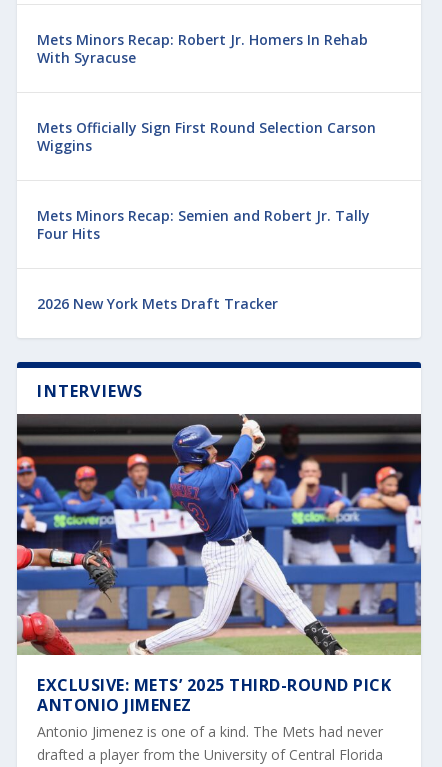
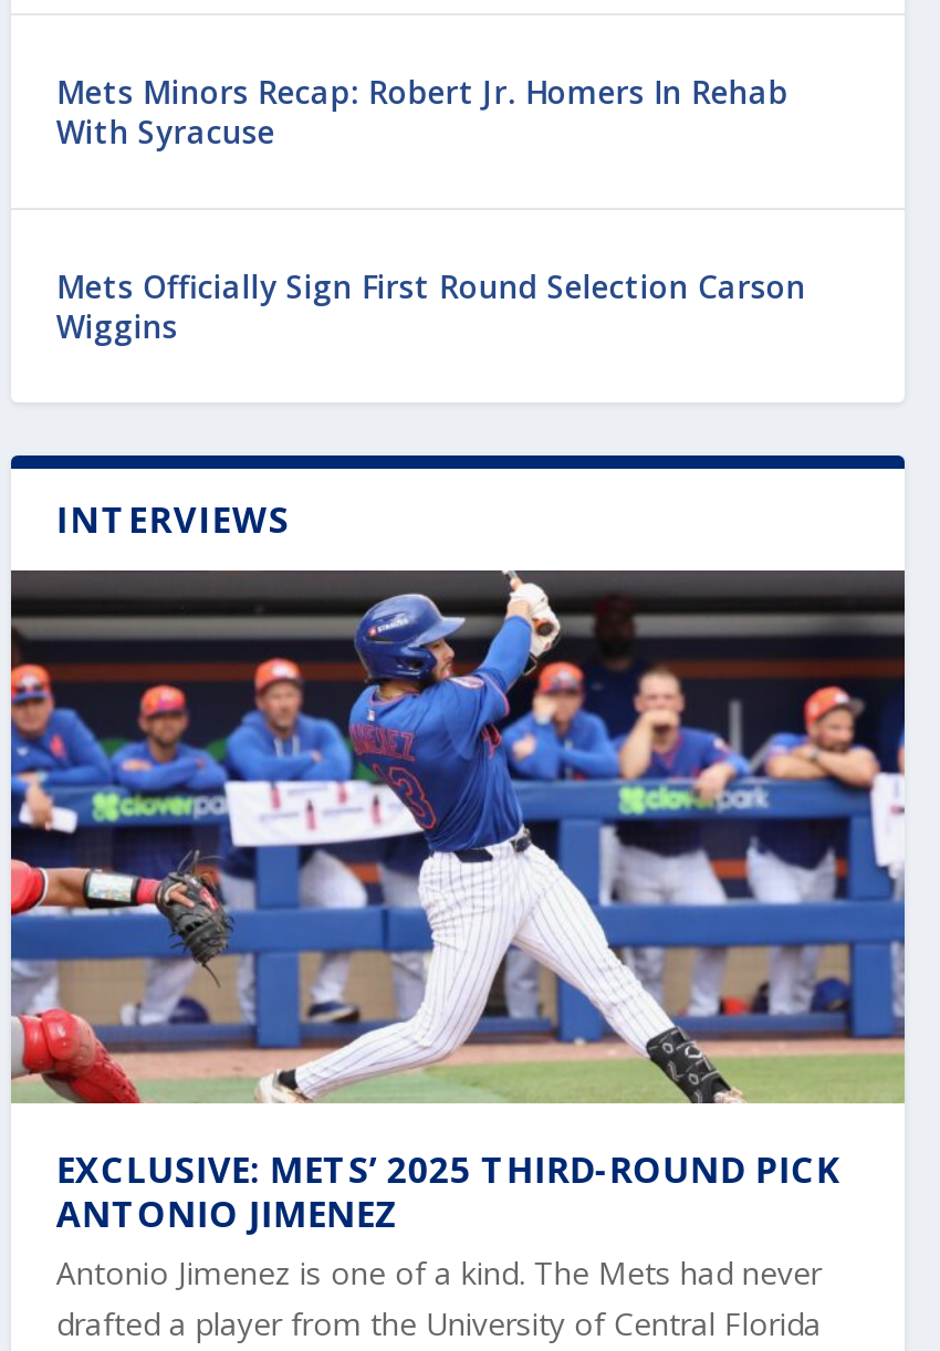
- Mets Minors Recap: Semien and Robert Jr. Tally
- Four Hits

- 2026 New York Mets Draft Tracker
